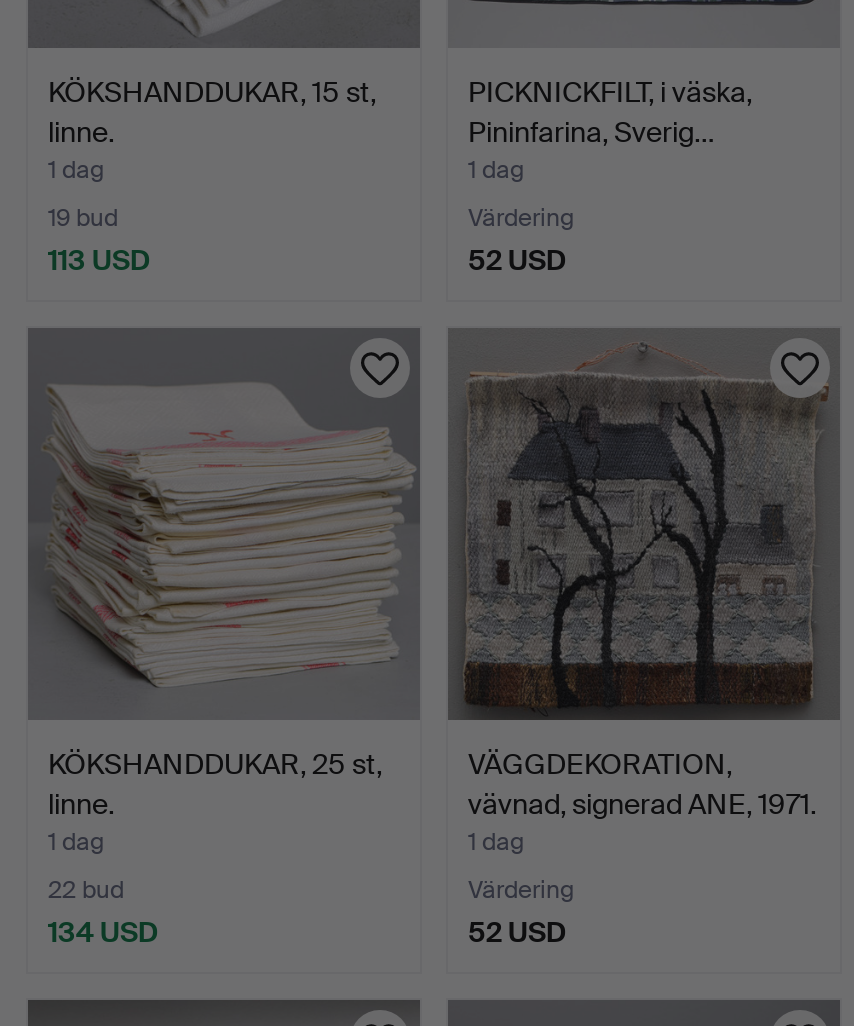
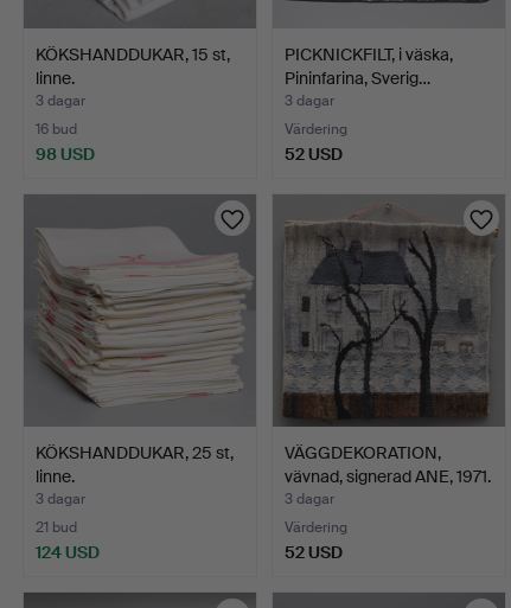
- 1 dag
+ 3 dagar

- 1 dag
+ 3 dagar

- 19 bud
- 113 USD
+ 16 bud
+ 98 USD

- 1 dag
+ 3 dagar

- 1 dag
+ 3 dagar

- 22 bud
- 134 USD
+ 21 bud
+ 124 USD
